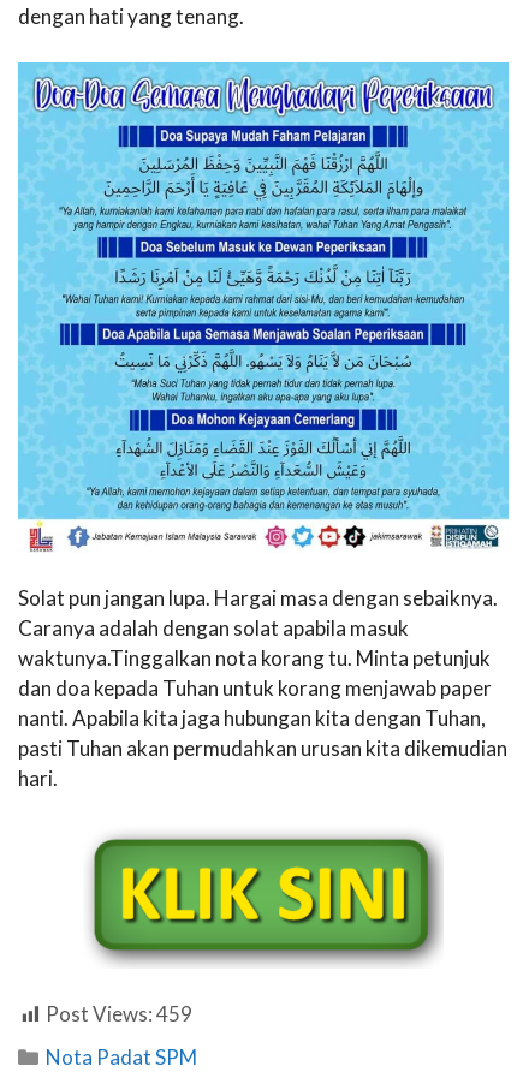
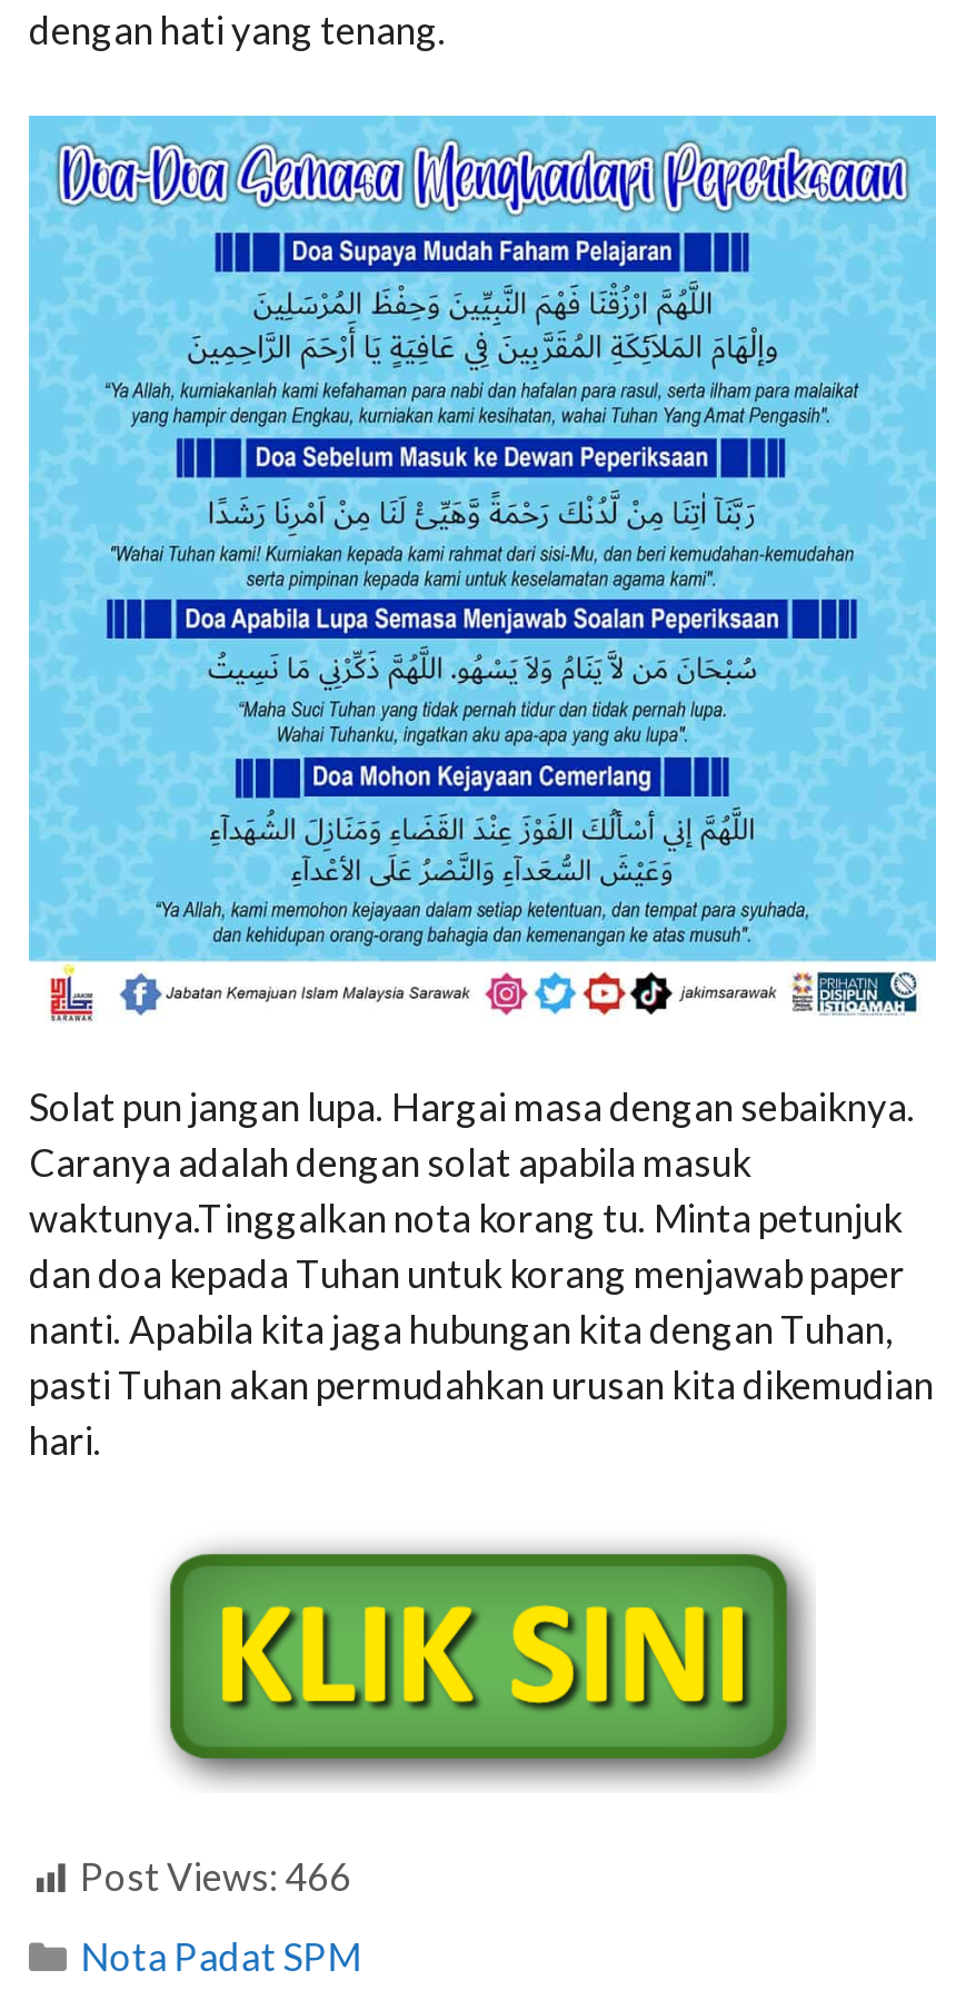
- Post Views: 459
+ Post Views: 466
